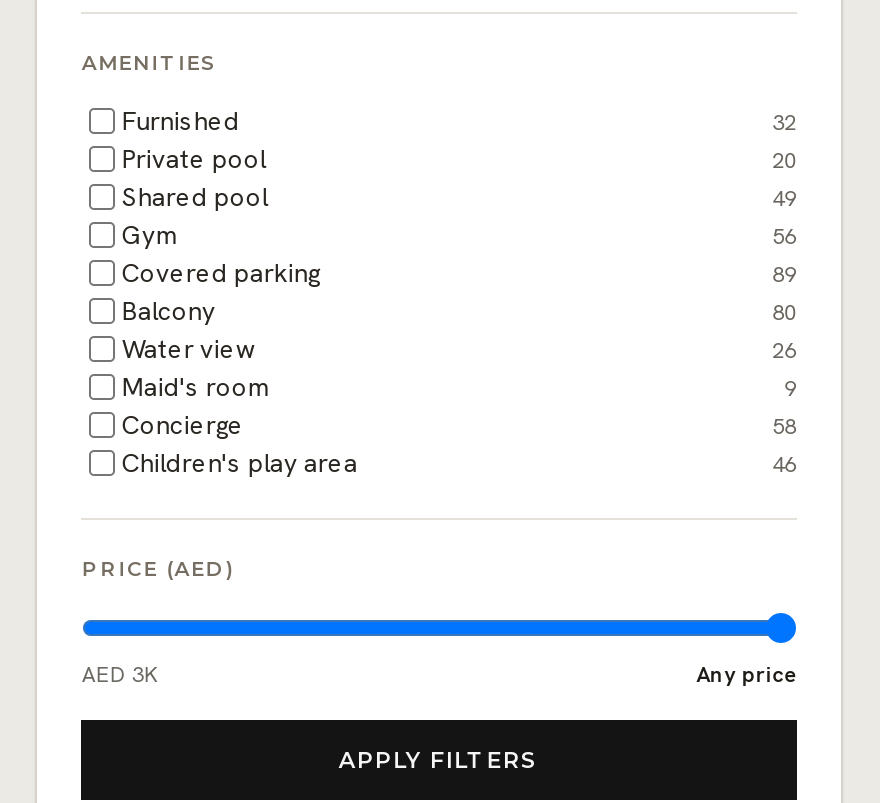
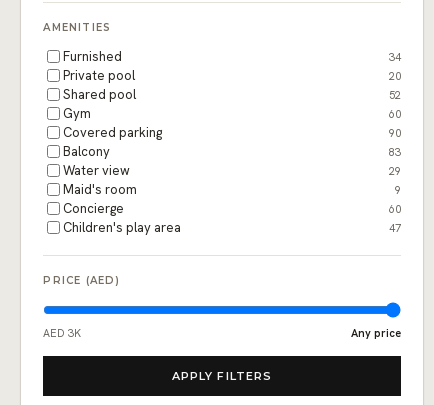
- 32
+ 34

- 49
+ 52

- 56
+ 60

- 89
+ 90

- 80
+ 83

- 26
+ 29

- 58
+ 60

- 46
+ 47
